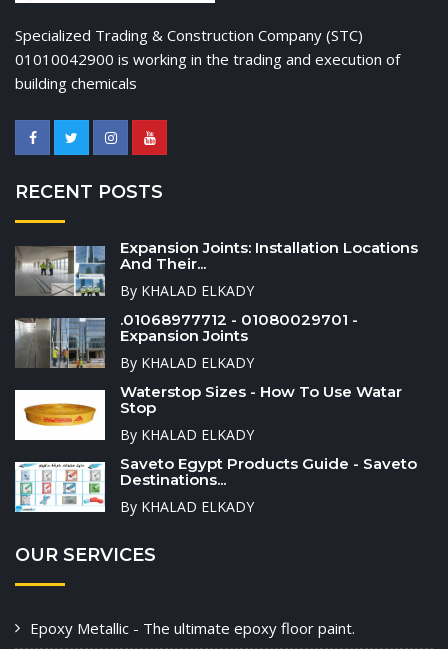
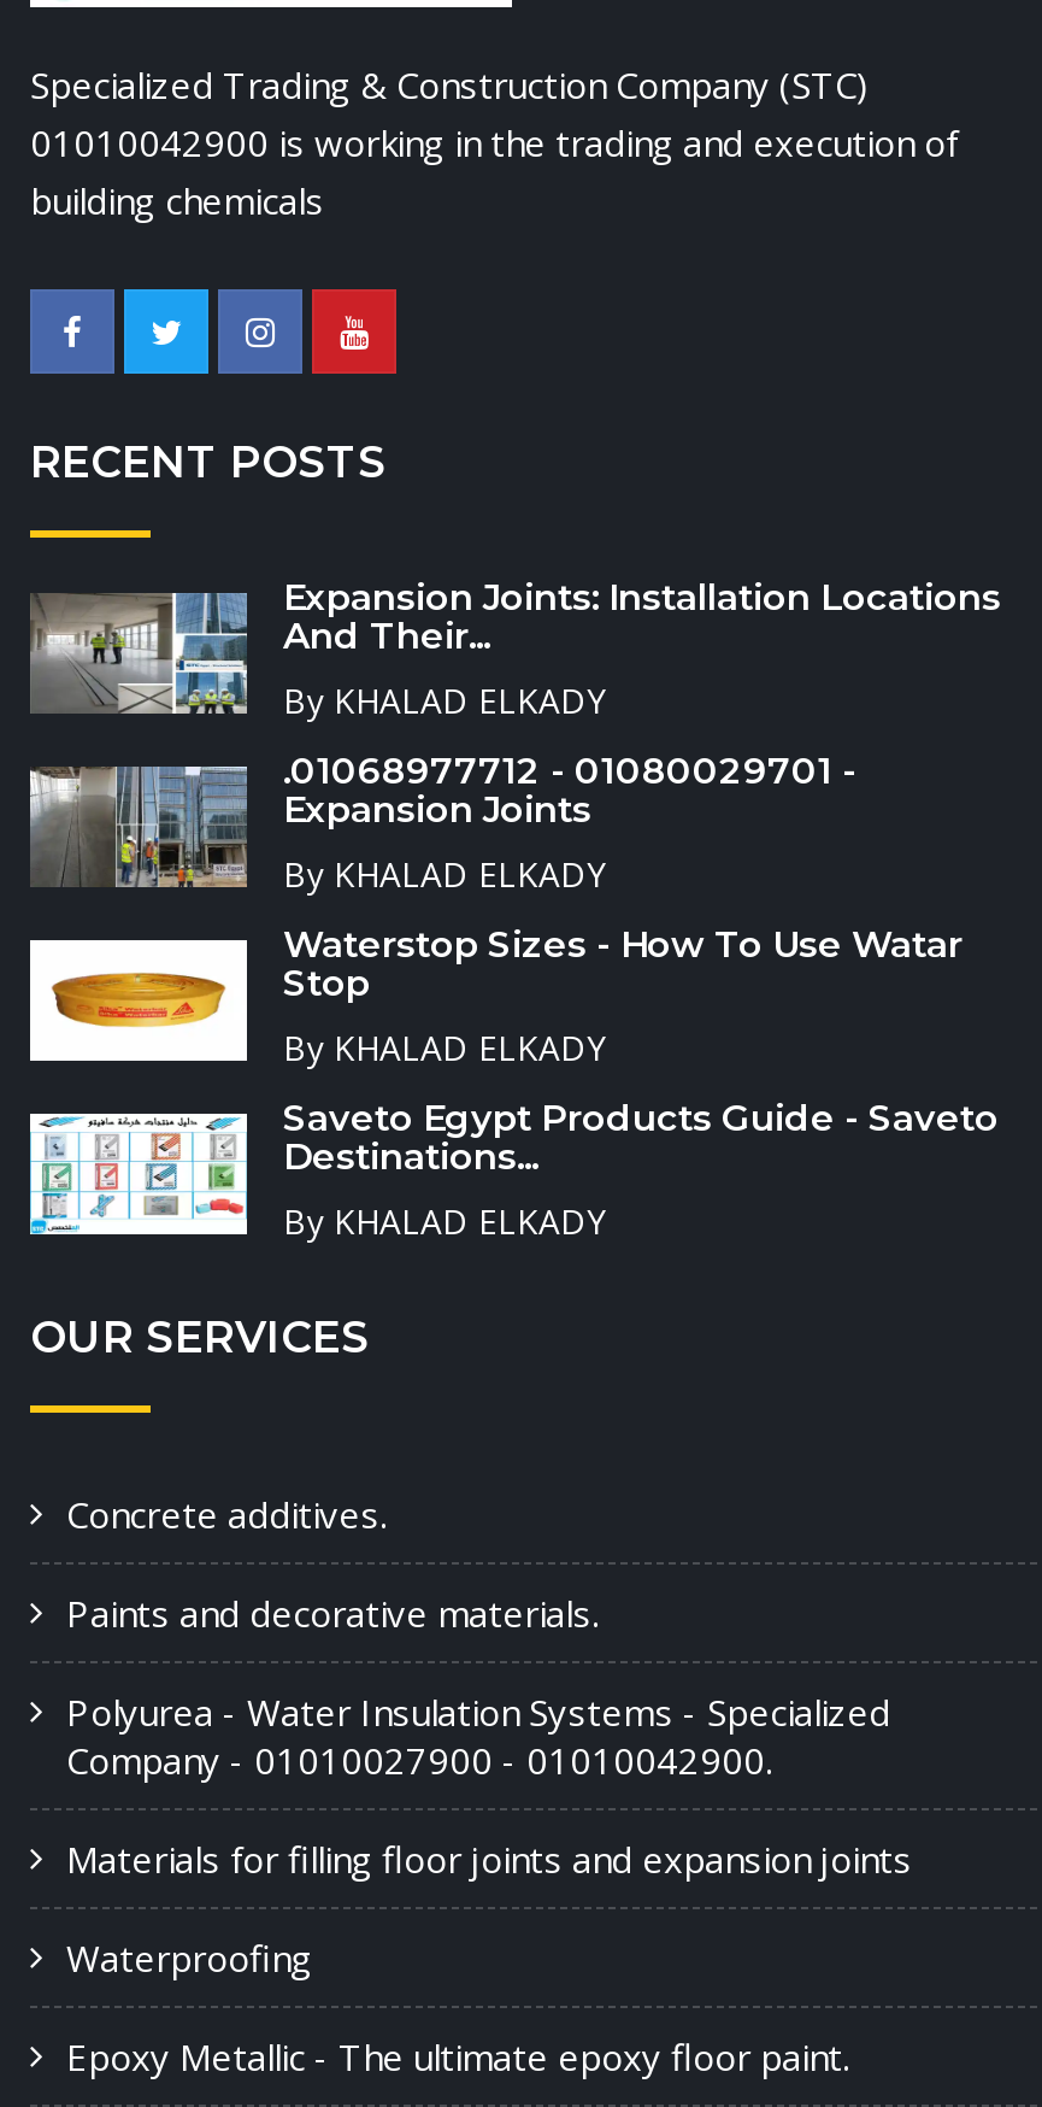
+ Concrete additives.
+ Paints and decorative materials.
+ Polyurea - Water Insulation Systems - Specialized
+ Company - 01010027900 - 01010042900.
+ Materials for filling floor joints and expansion joints
+ Waterproofing
